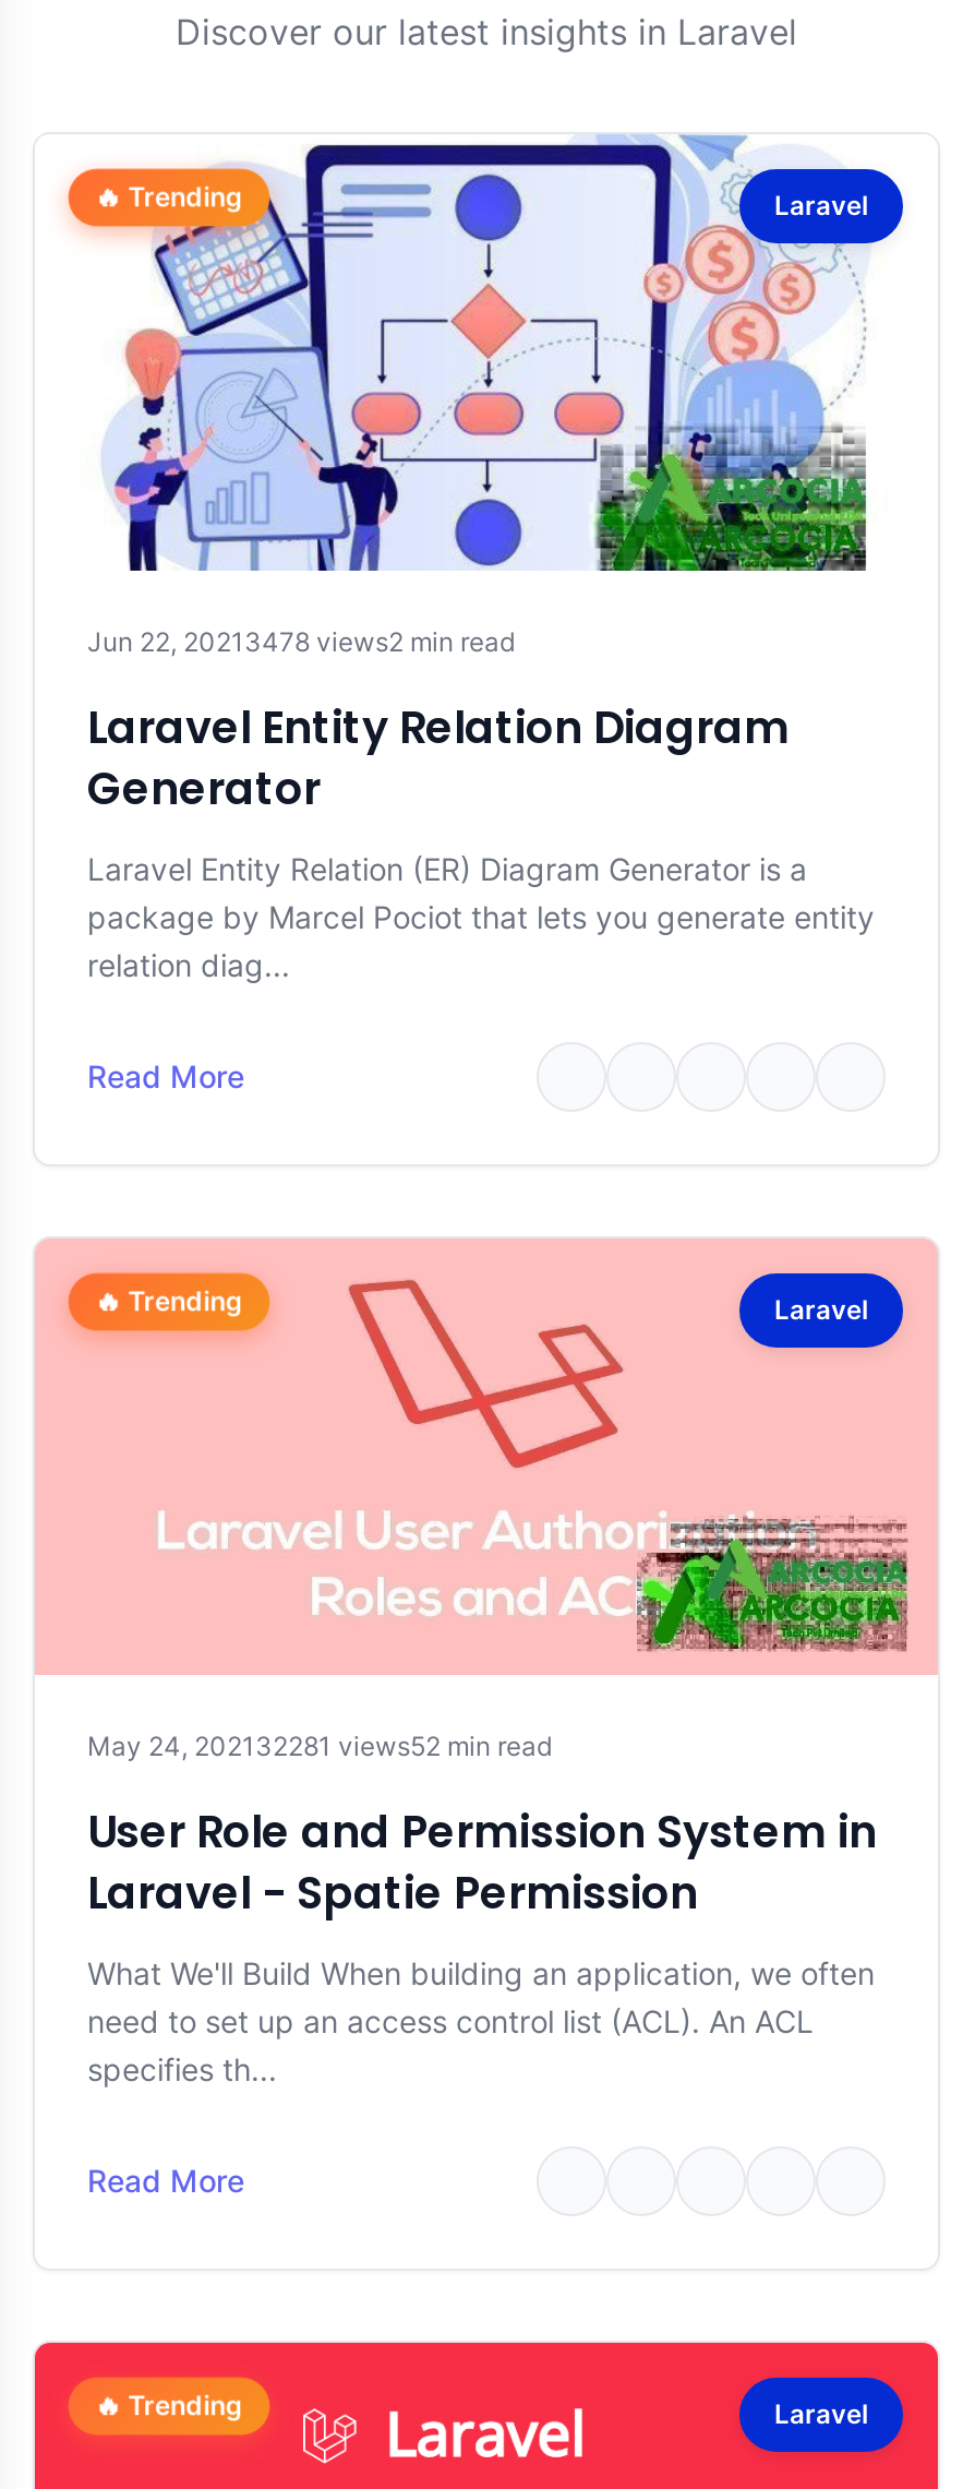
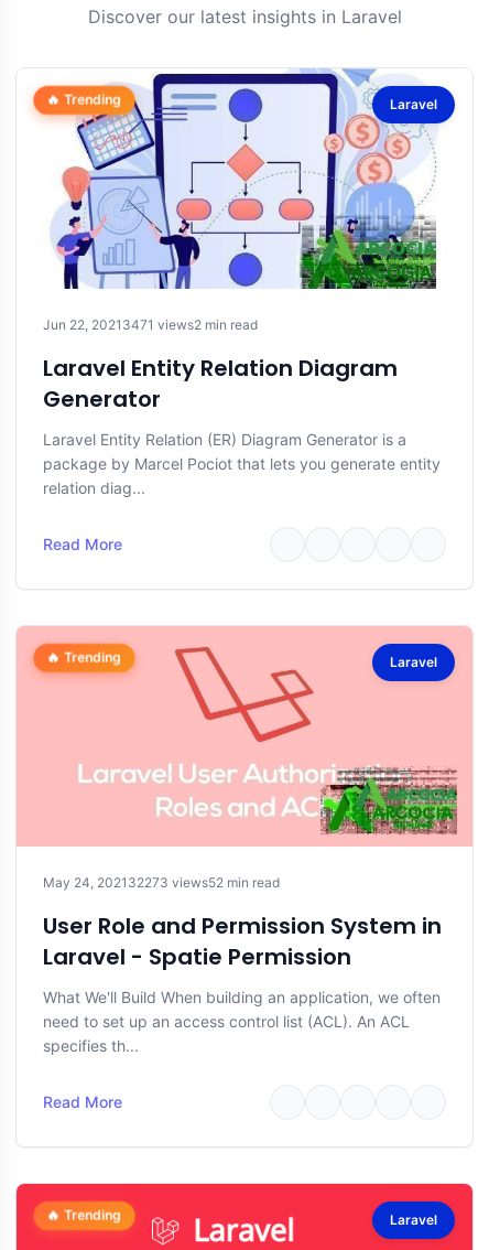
- Jun 22, 2021 3478 views2 min read
+ Jun 22, 2021 3471 views2 min read

- May 24, 2021 32281 views52 min read
+ May 24, 2021 32273 views52 min read
